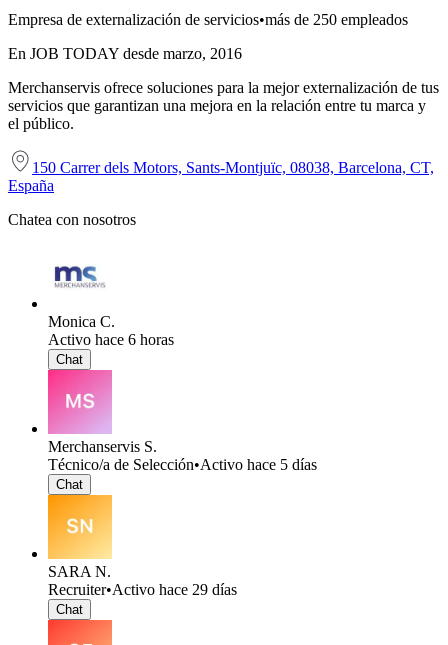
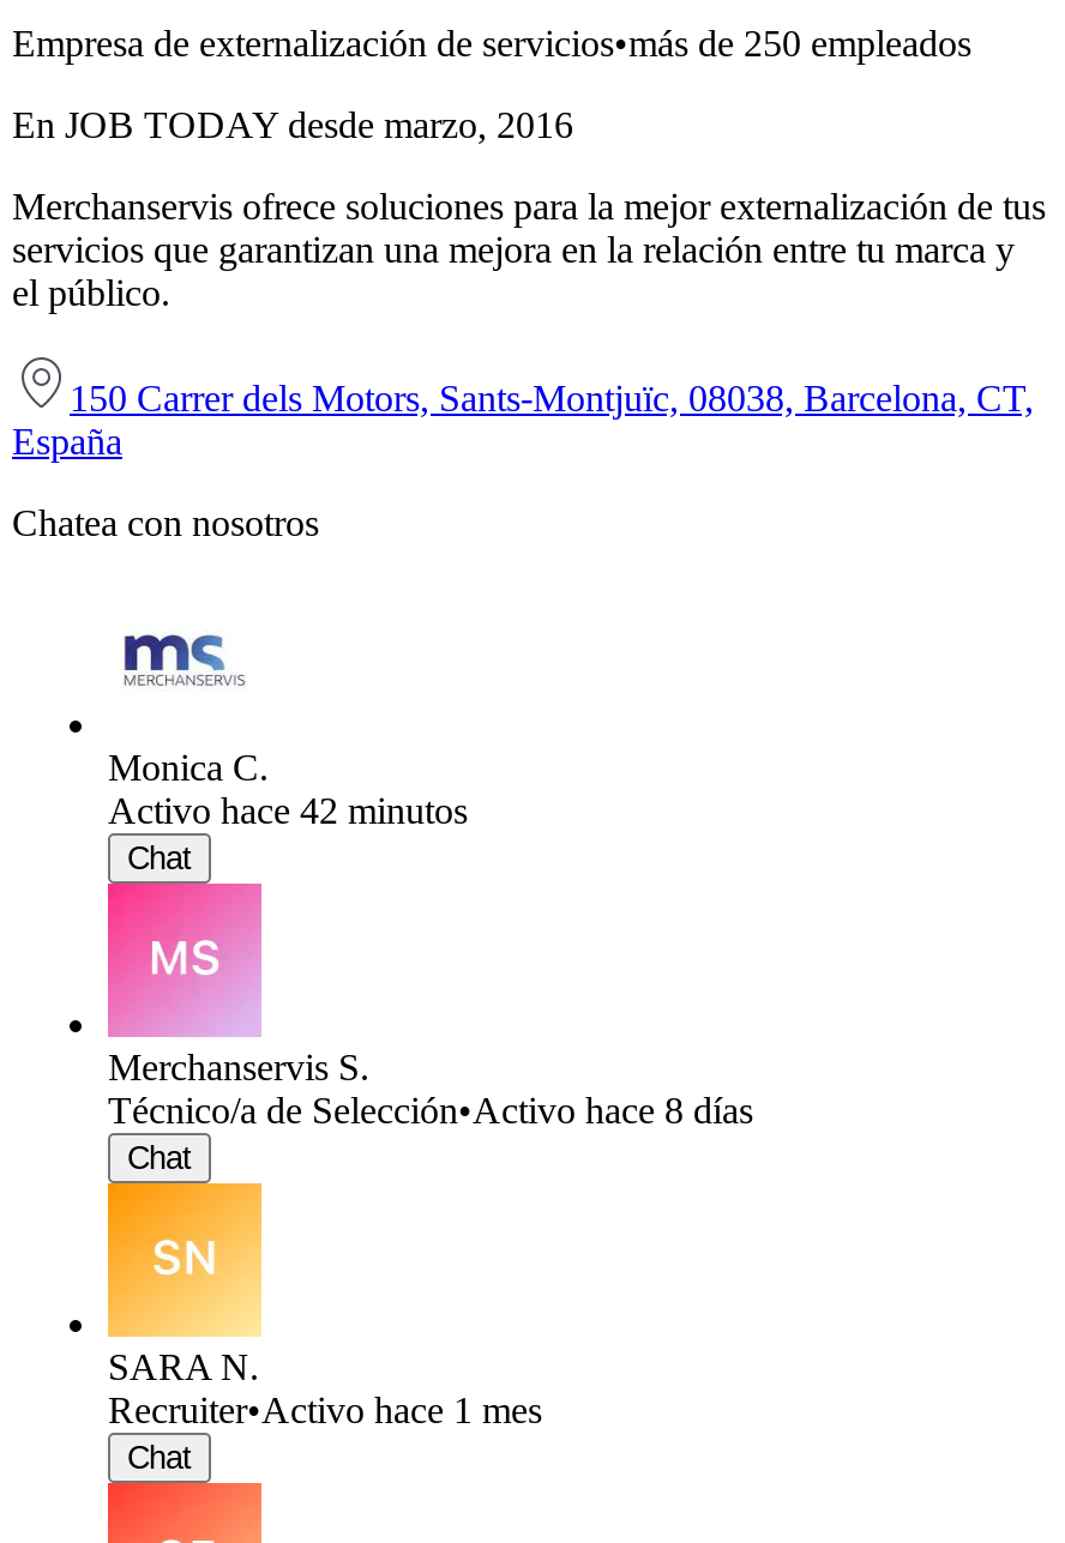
- Activo hace 6 horas
+ Activo hace 42 minutos

- Técnico/a de Selección•Activo hace 5 días
+ Técnico/a de Selección•Activo hace 8 días

- Recruiter•Activo hace 29 días
+ Recruiter•Activo hace 1 mes
